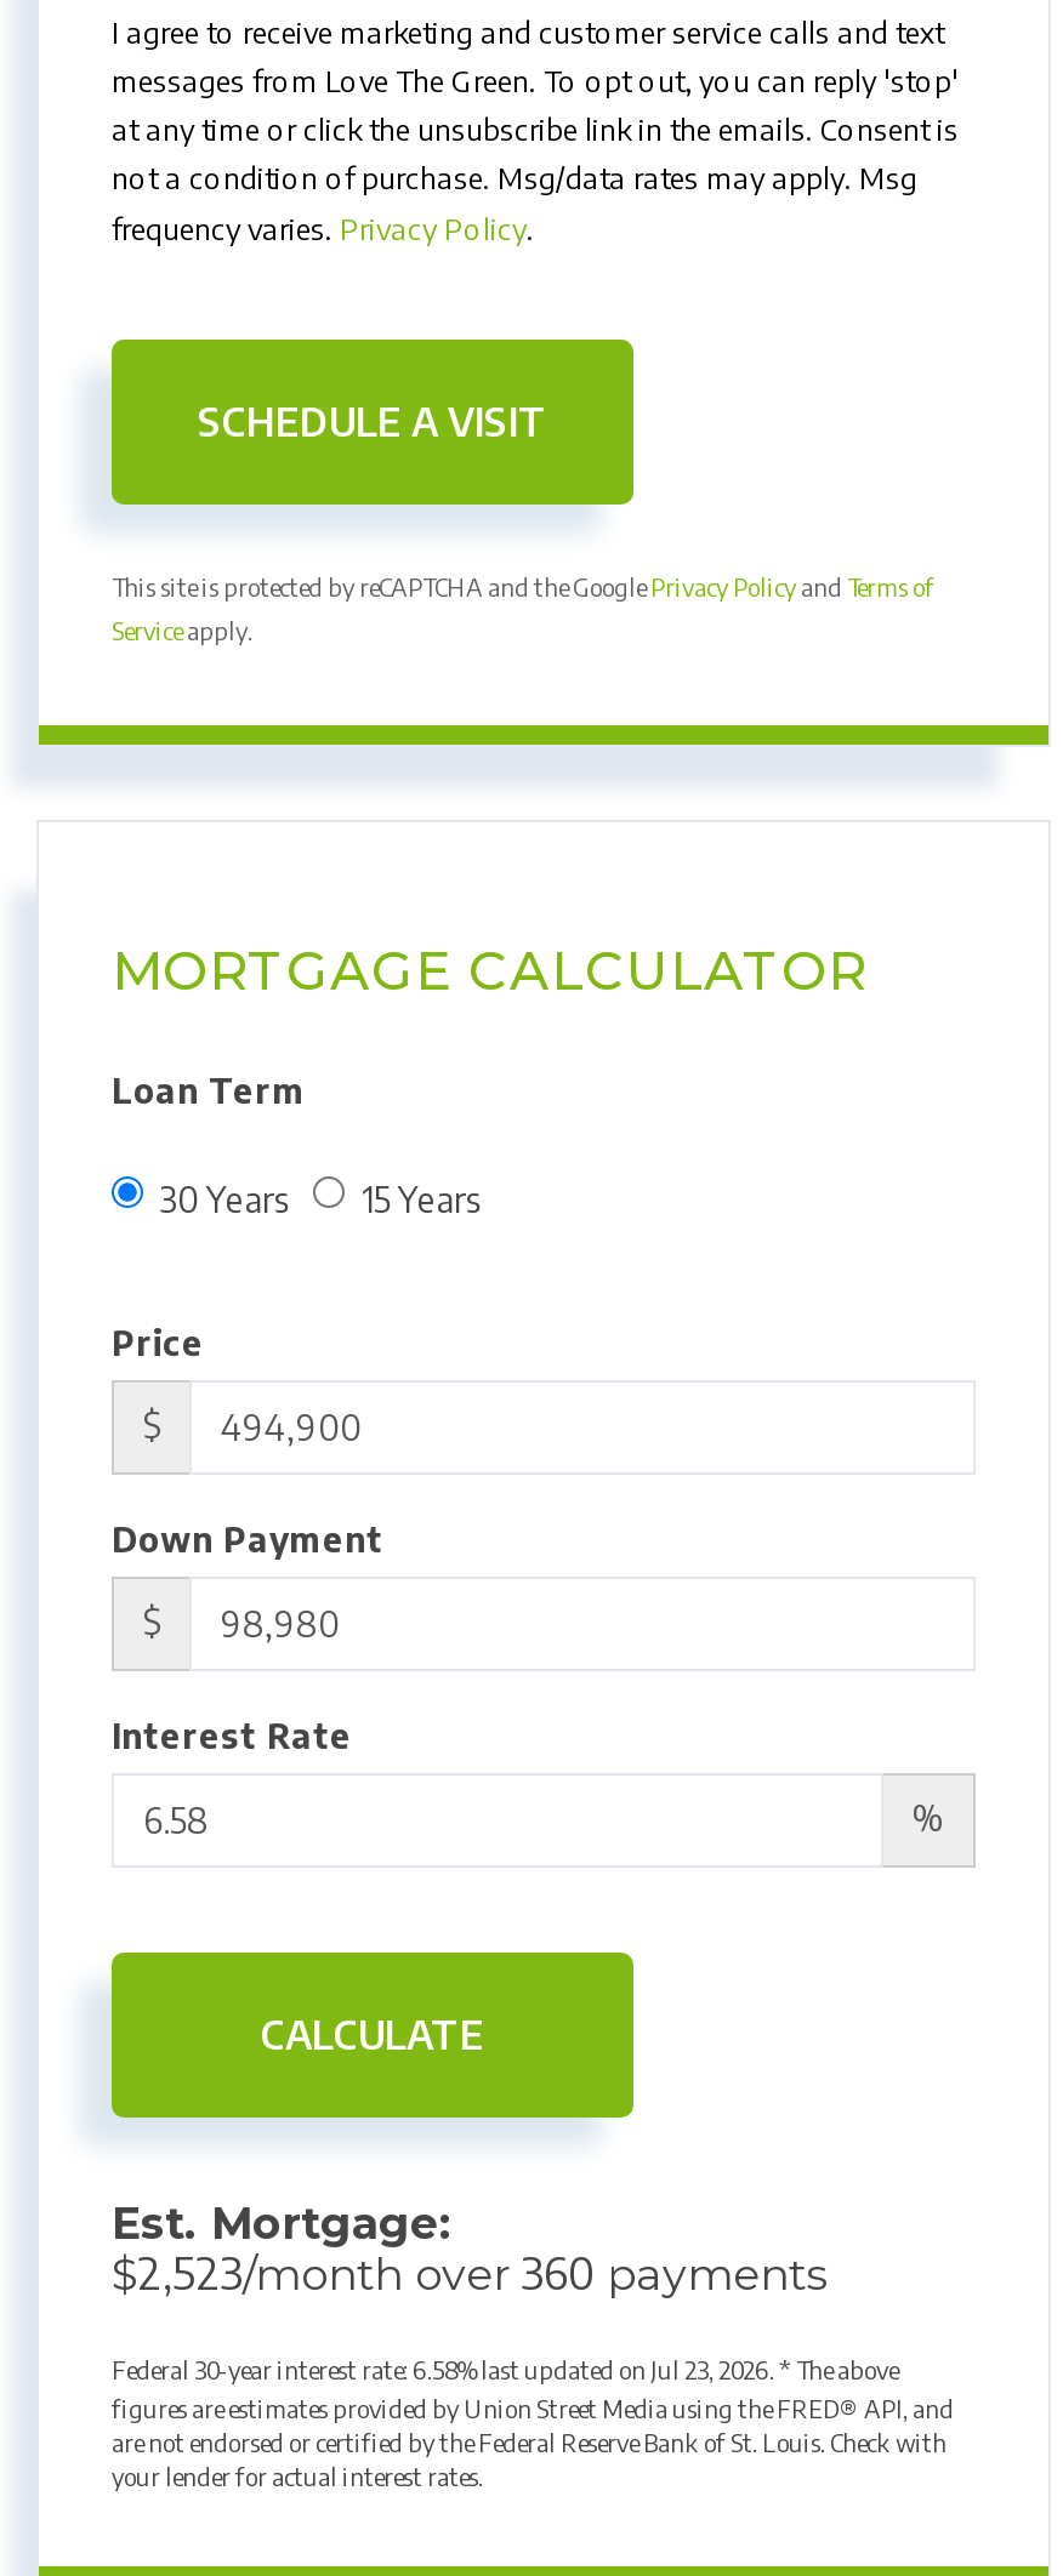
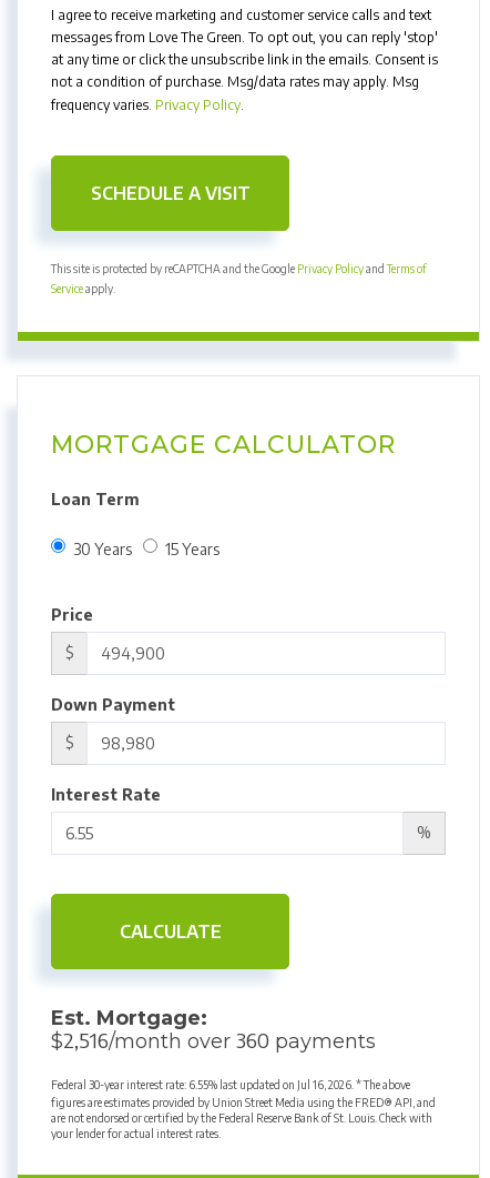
- $2,523/month over 360 payments
+ $2,516/month over 360 payments

- Federal 30-year interest rate: 6.58% last updated on Jul 23, 2026. * The above
+ Federal 30-year interest rate: 6.55% last updated on Jul 16, 2026. * The above
